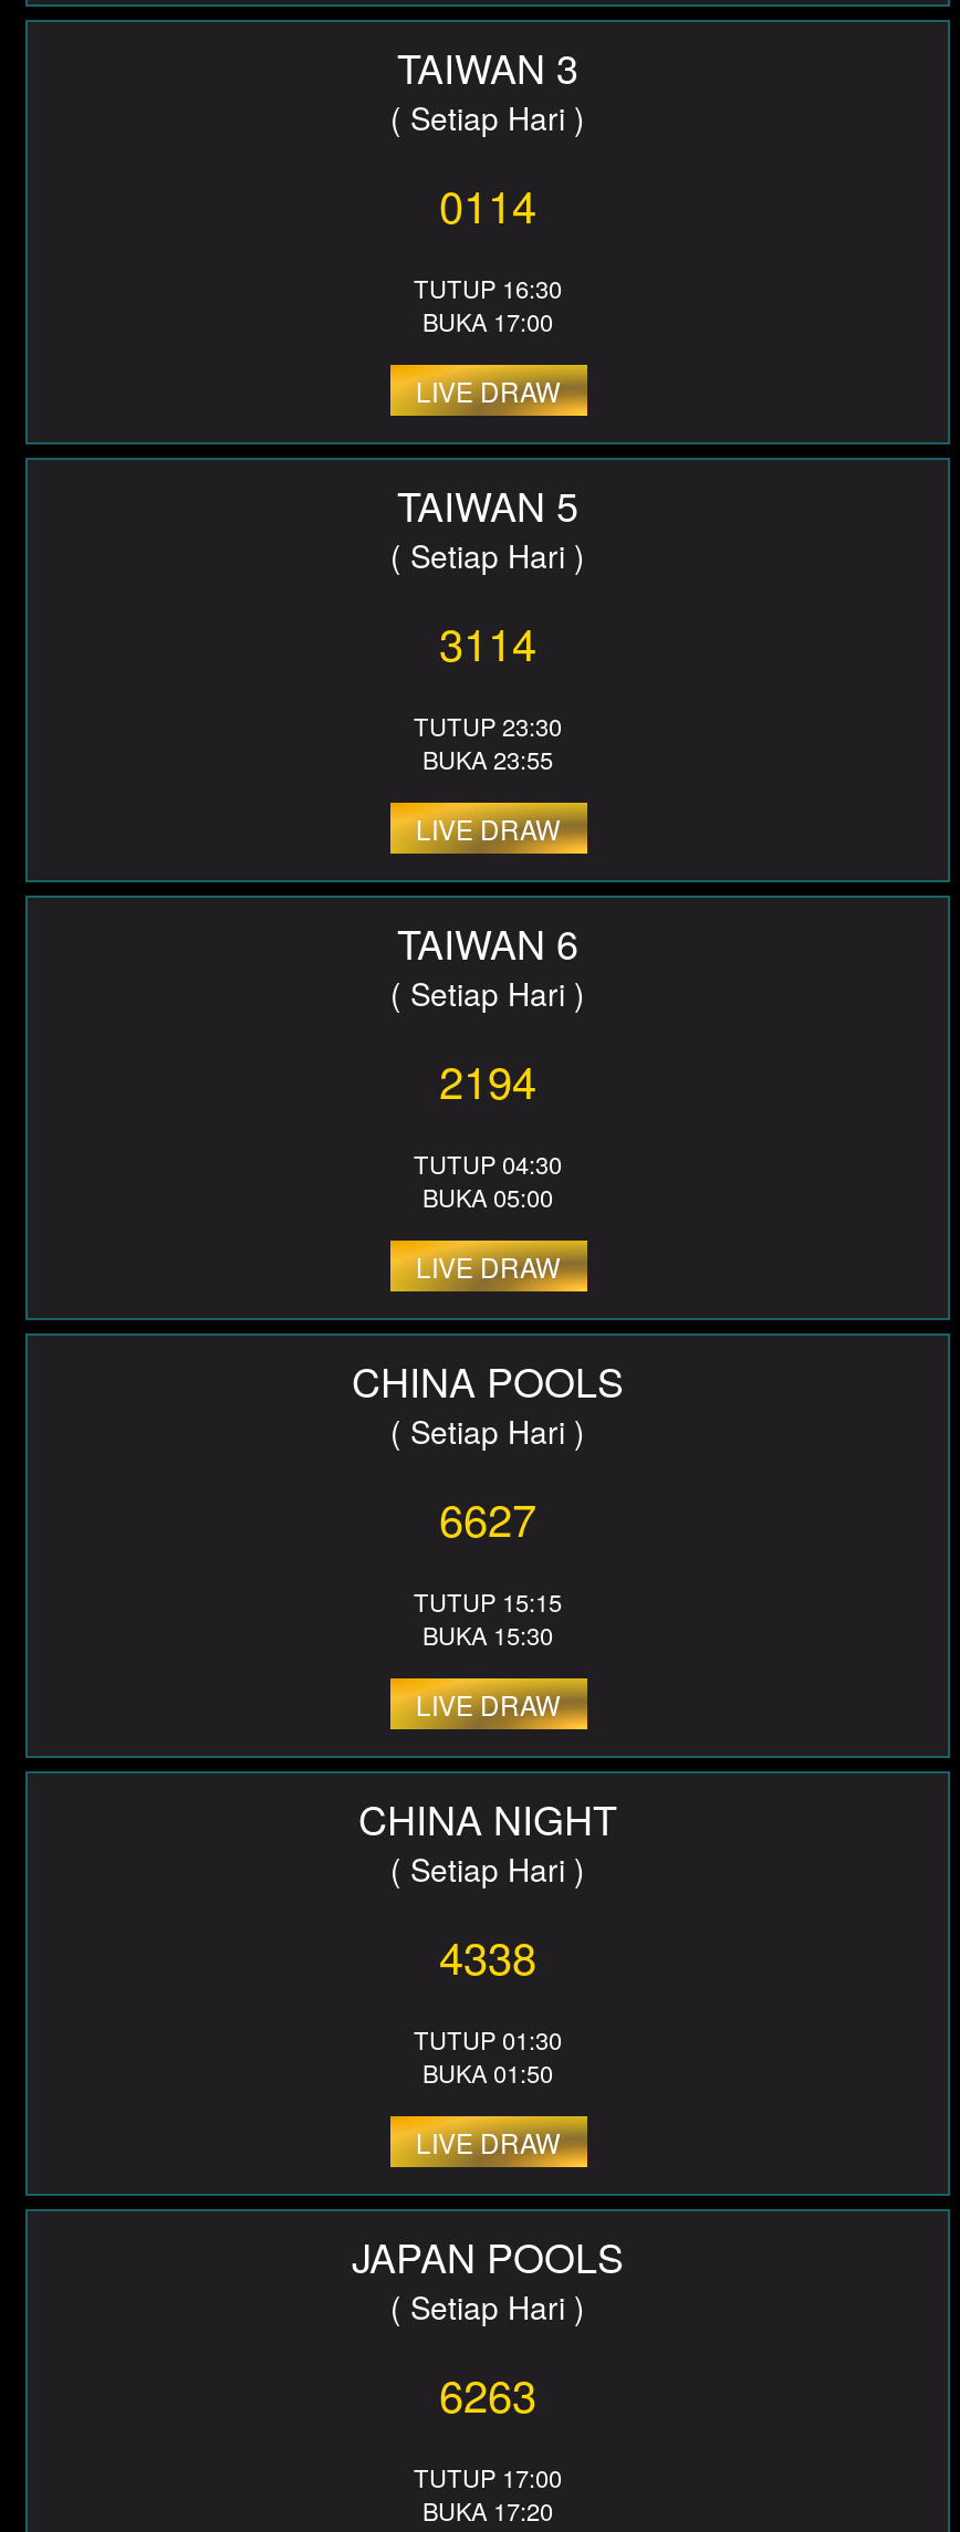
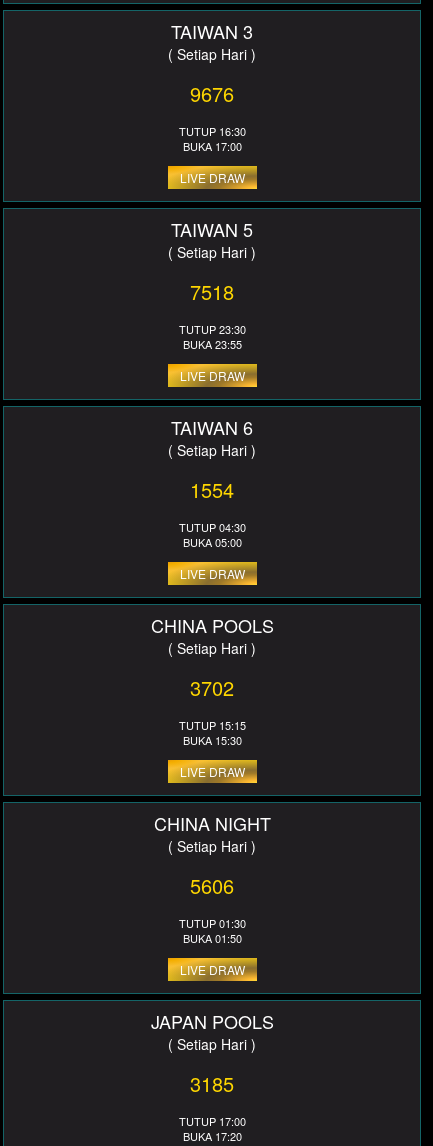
- 0114
+ 9676

- 3114
+ 7518

- 2194
+ 1554

- 6627
+ 3702

- 4338
+ 5606

- 6263
+ 3185
